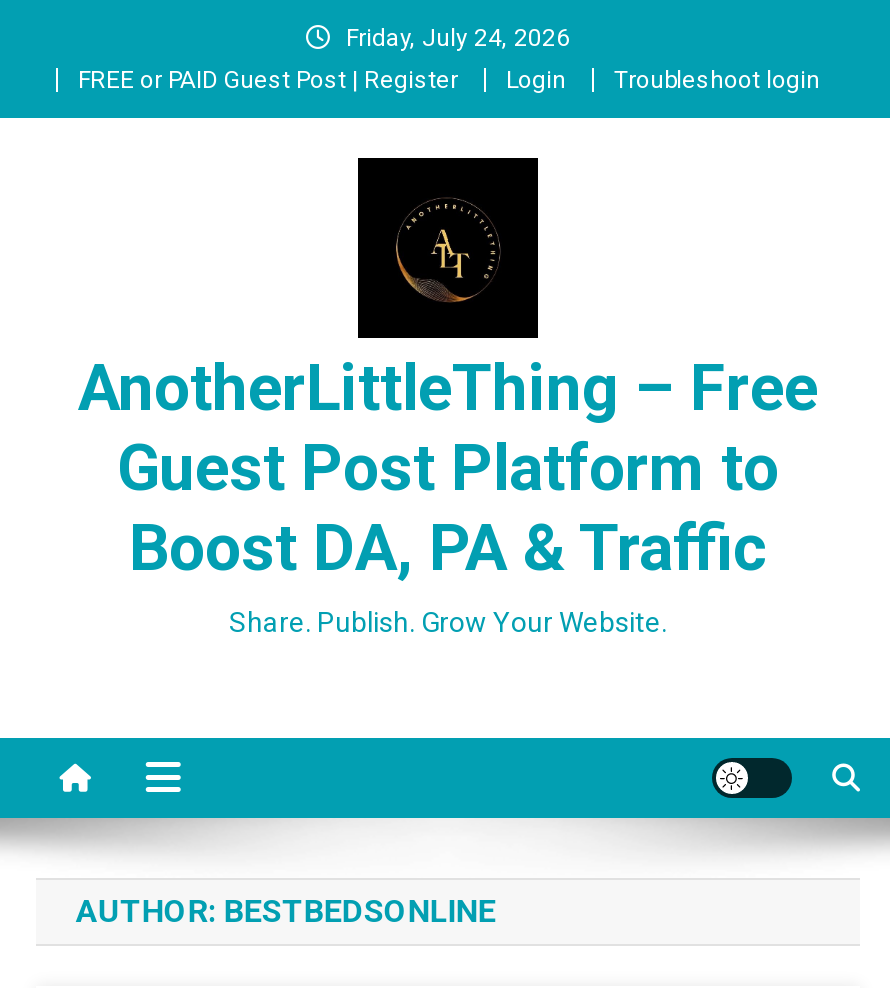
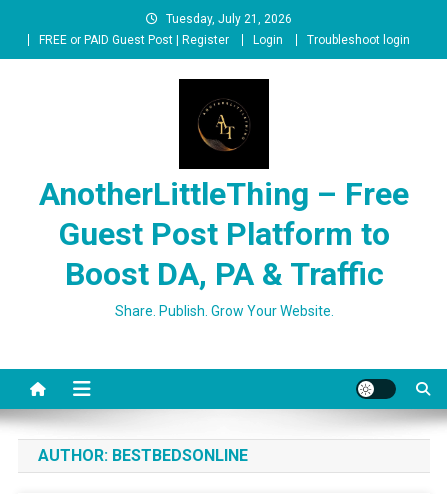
- Friday, July 24, 2026
+ Tuesday, July 21, 2026
